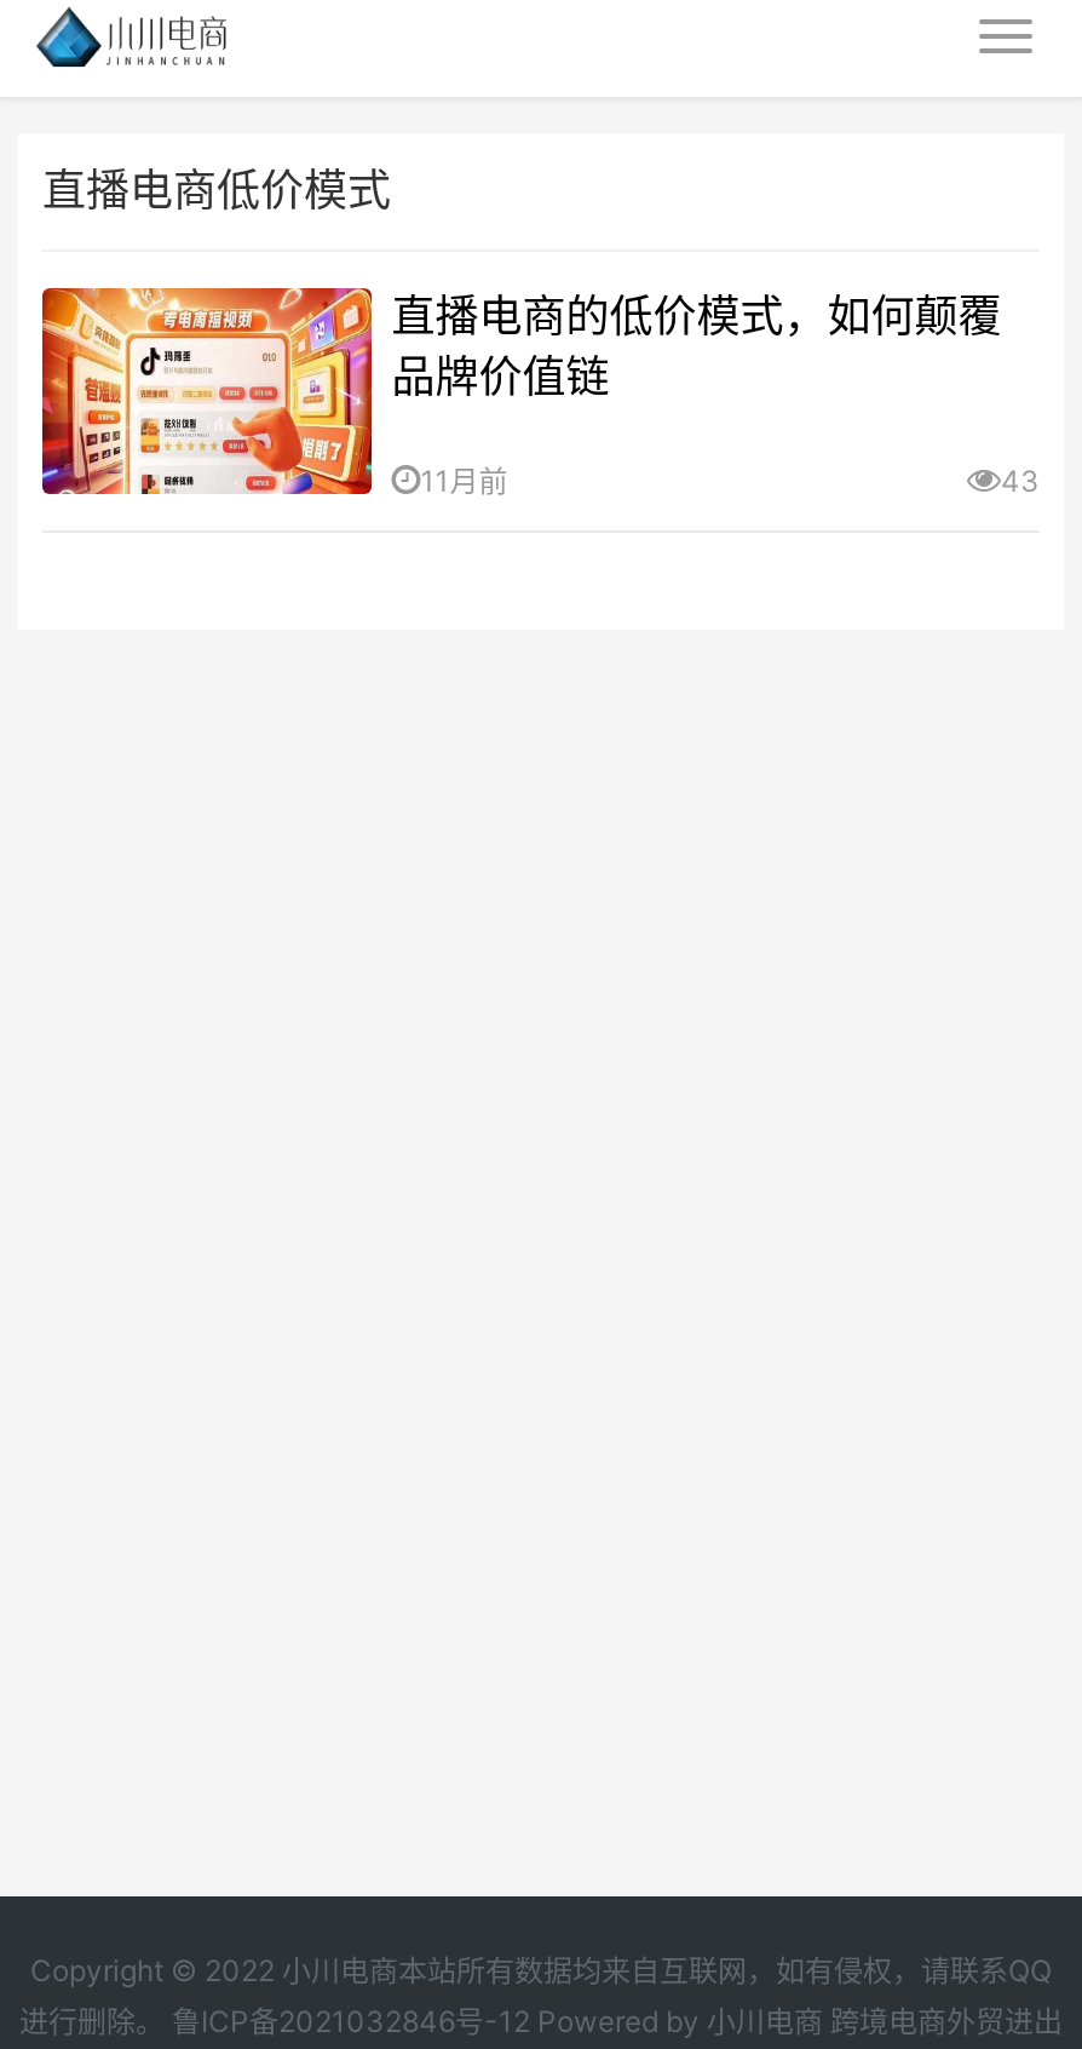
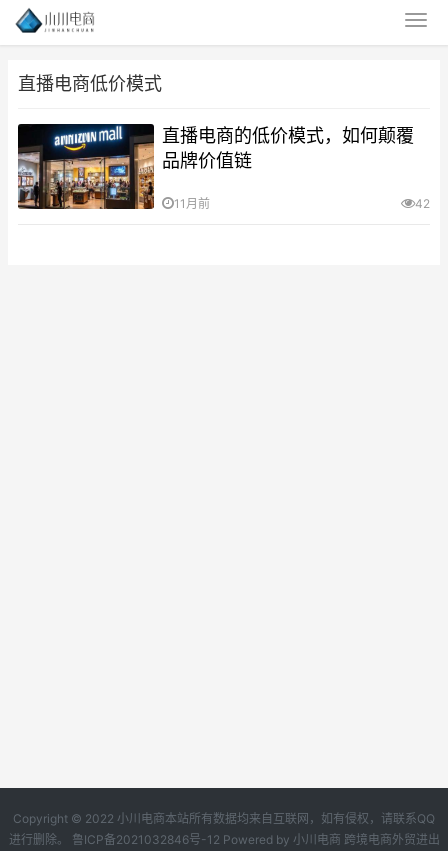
- [image]
+ [image]

- 43
+ 42
